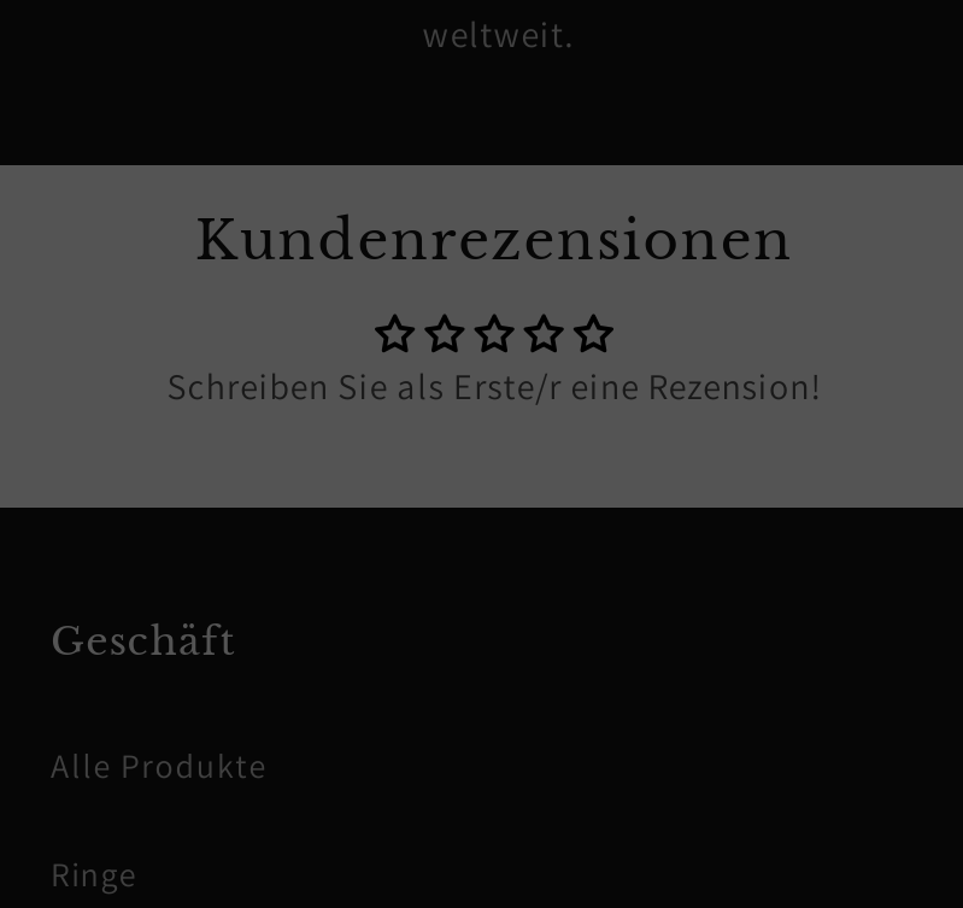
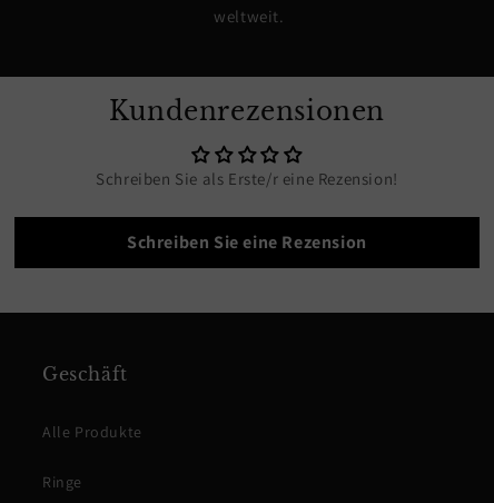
+ Schreiben Sie eine Rezension
